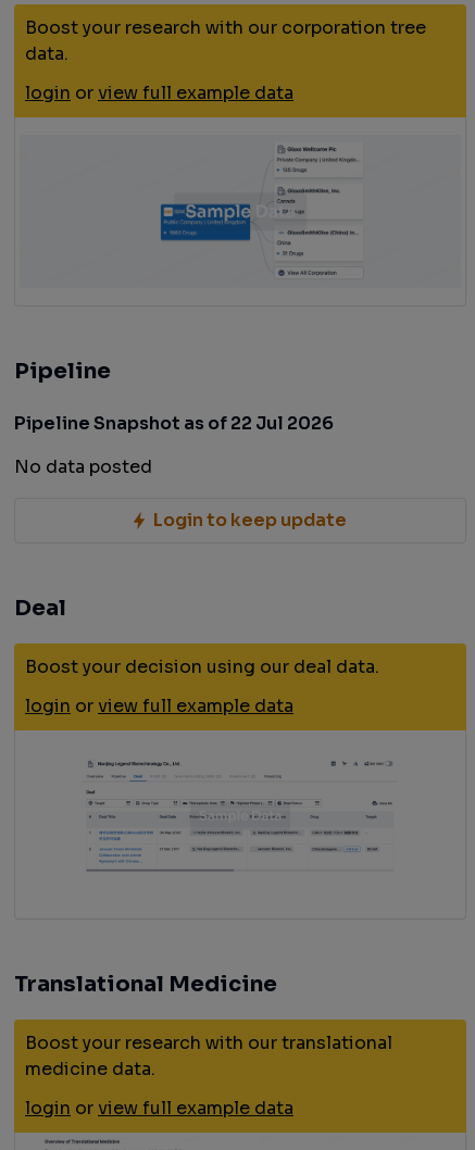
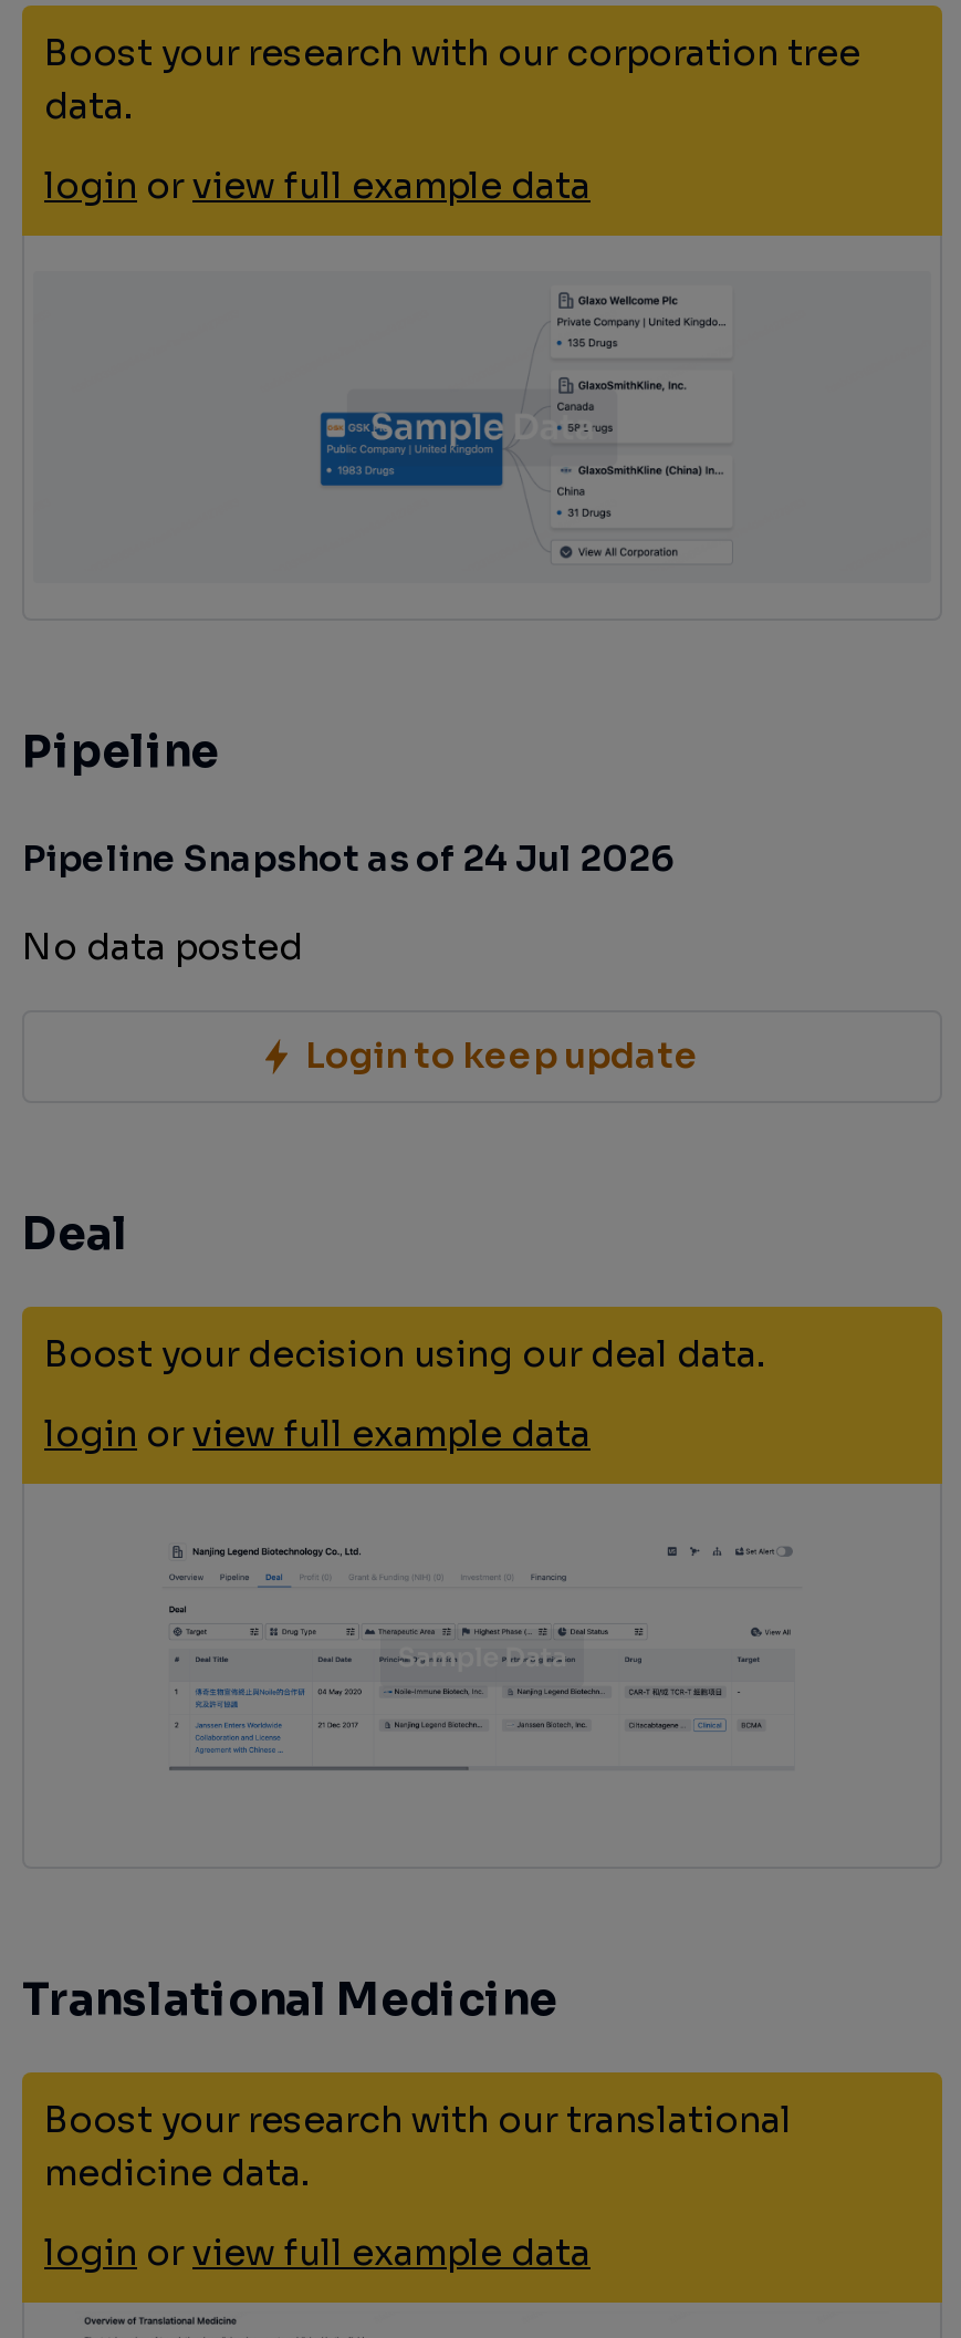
- Pipeline Snapshot as of 22 Jul 2026
+ Pipeline Snapshot as of 24 Jul 2026
